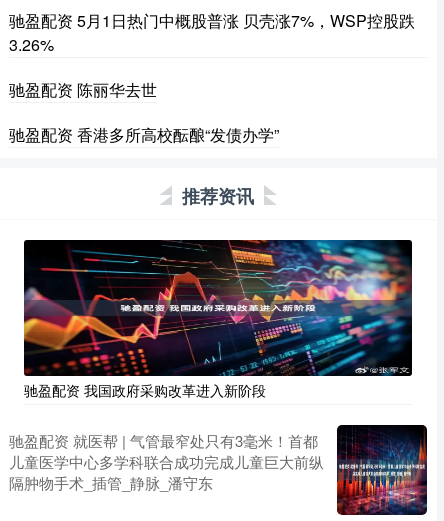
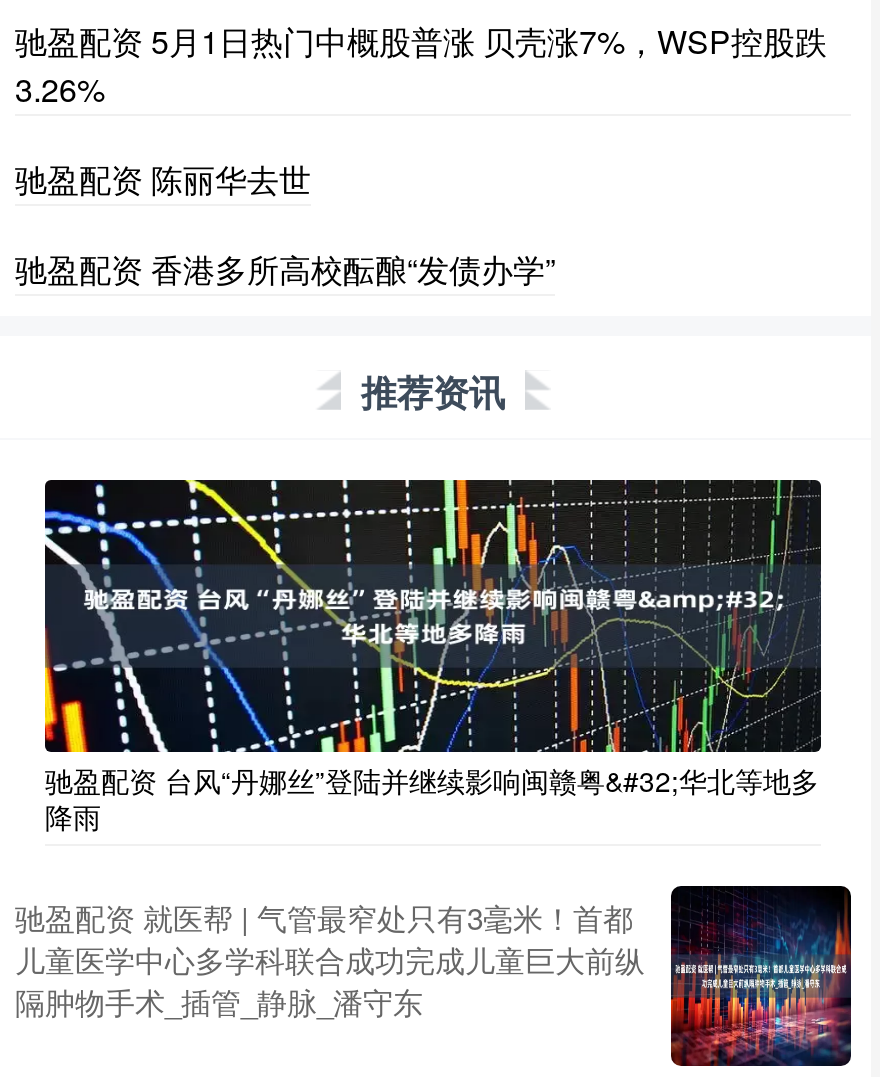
- [image]
- 驰盈配资 我国政府采购改革进入新阶段
+ [image]
+ 驰盈配资 台风“丹娜丝”登陆并继续影响闽赣粤&#32;华北等地多
+ 降雨
